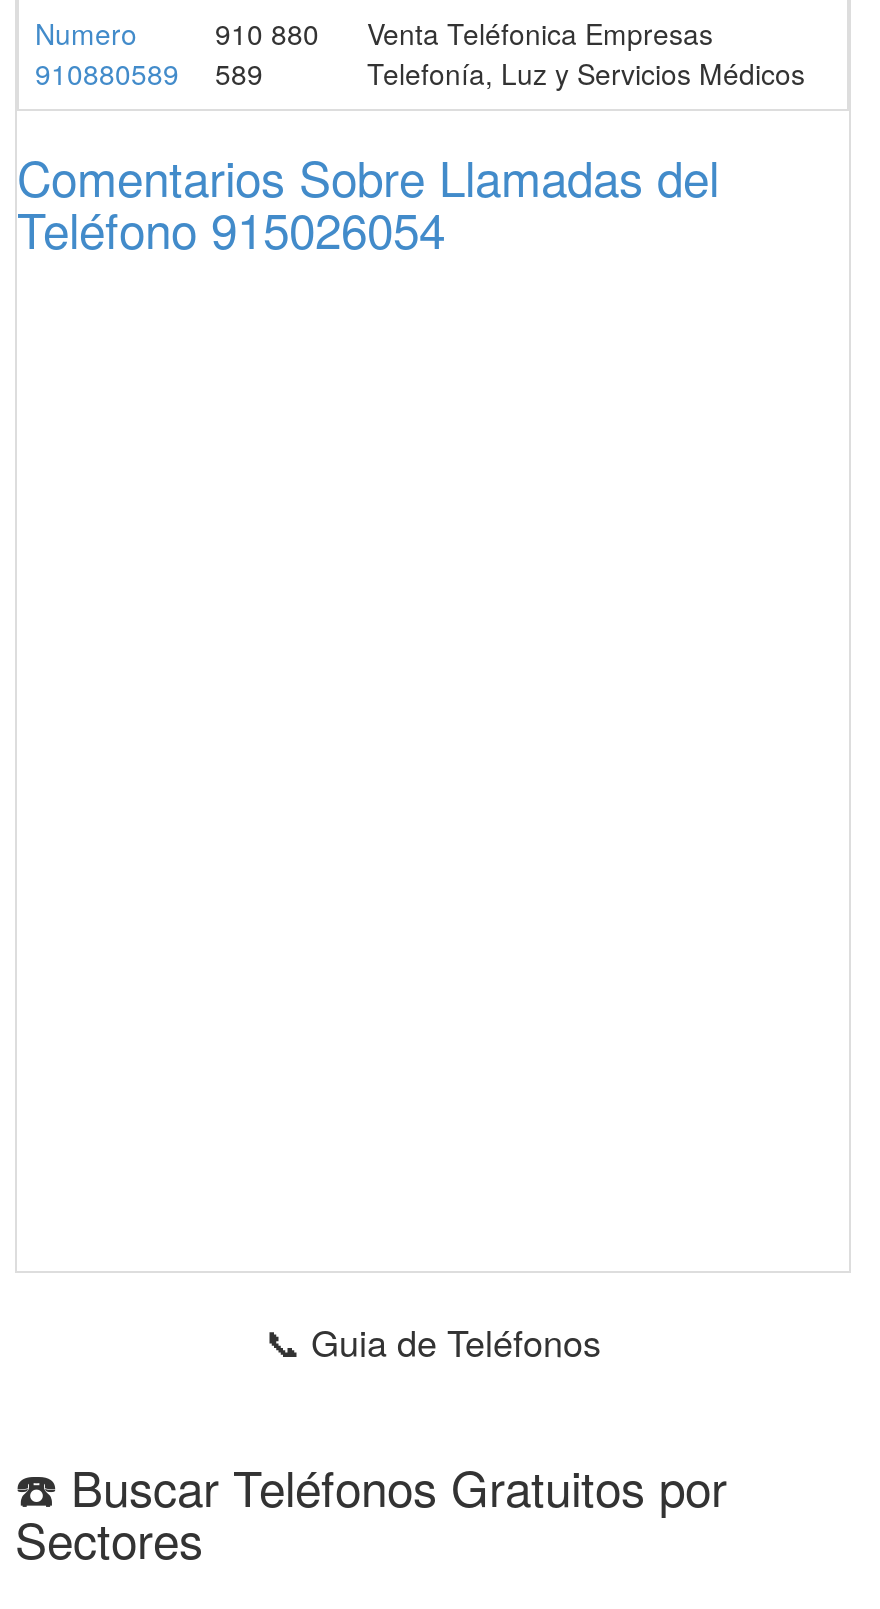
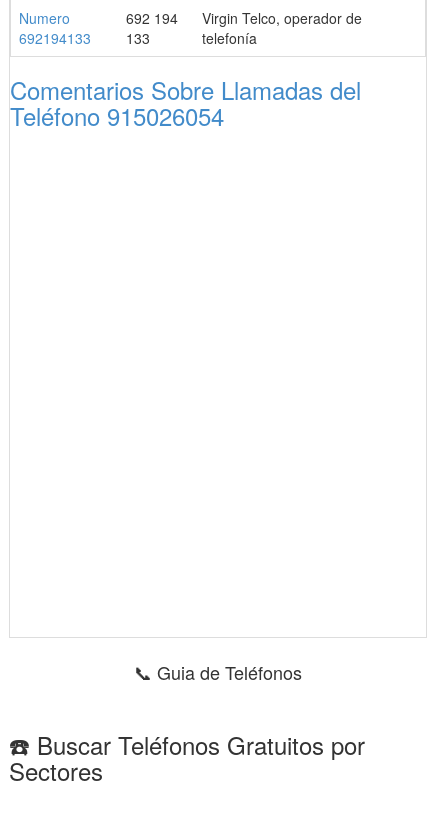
- 910 880
- 589
+ 692 194
+ 133

- Venta Teléfonica Empresas
- Telefonía, Luz y Servicios Médicos
+ Virgin Telco, operador de
+ telefonía

- 910880589
+ 692194133
